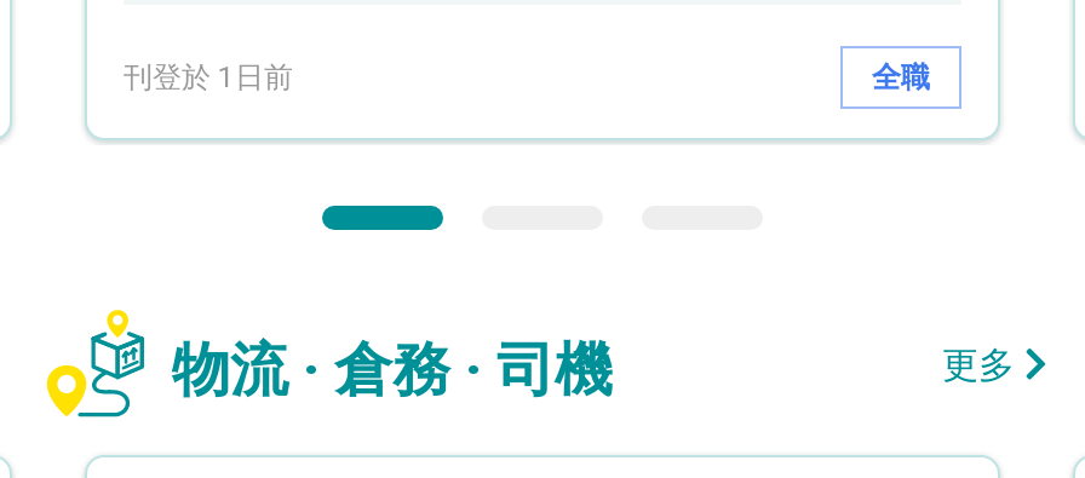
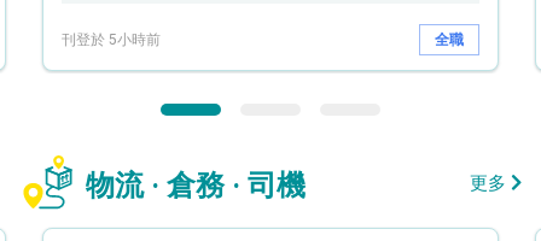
- 刊登於 1日前
+ 刊登於 5小時前
